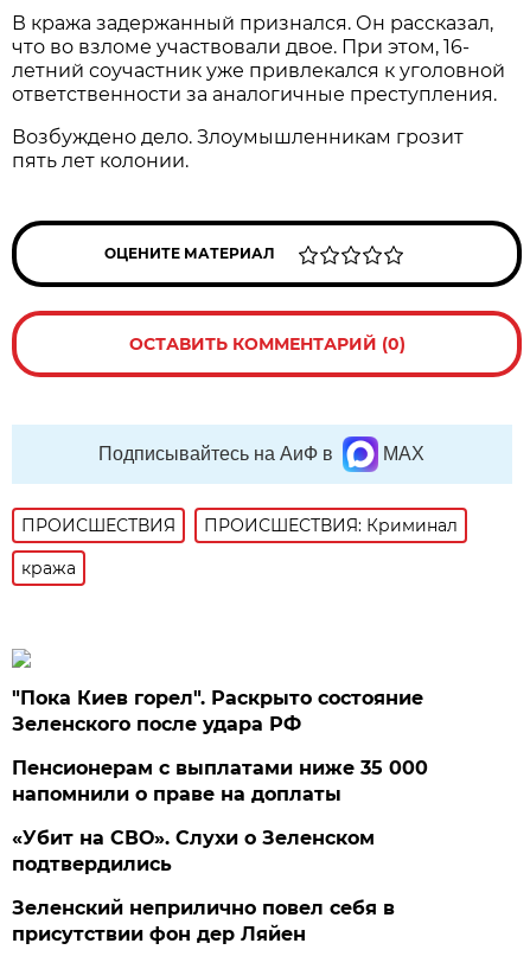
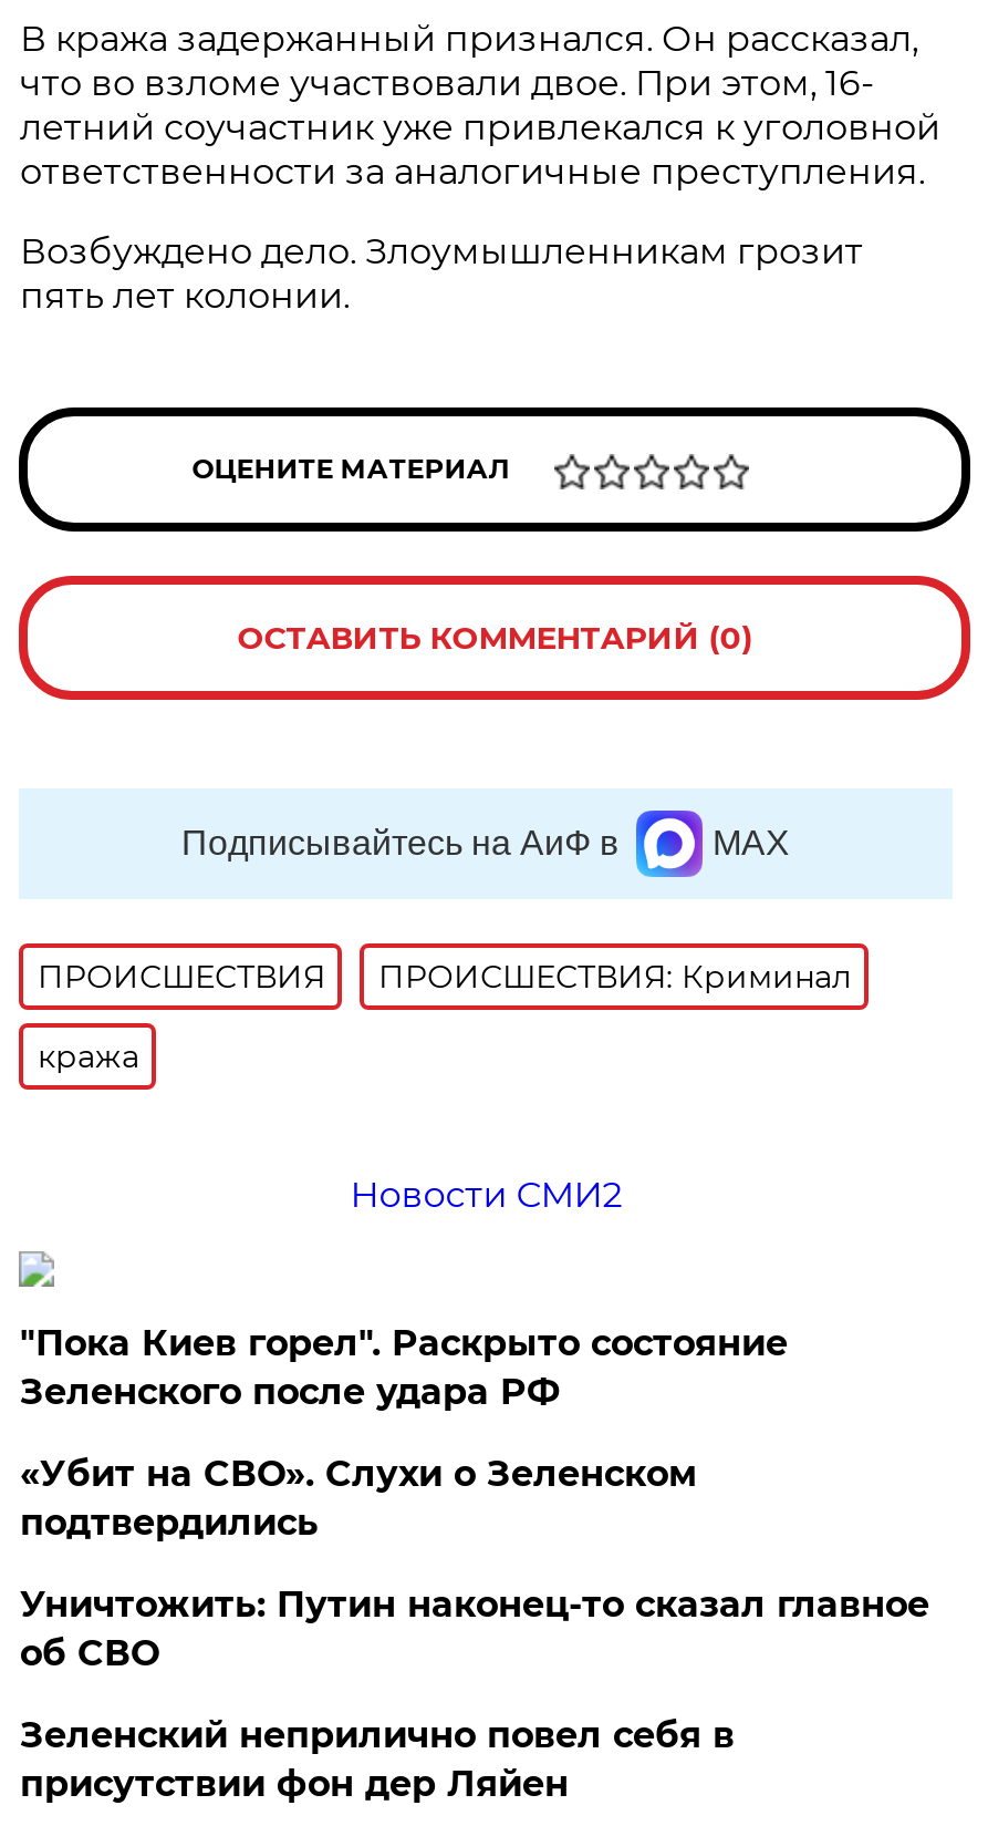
+ Новости СМИ2

- Пенсионерам с выплатами ниже 35 000
- напомнили о праве на доплаты

moved up: «Убит на СВО». Слухи о Зеленском | подтвердились

+ Уничтожить: Путин наконец-то сказал главное
+ об СВО
